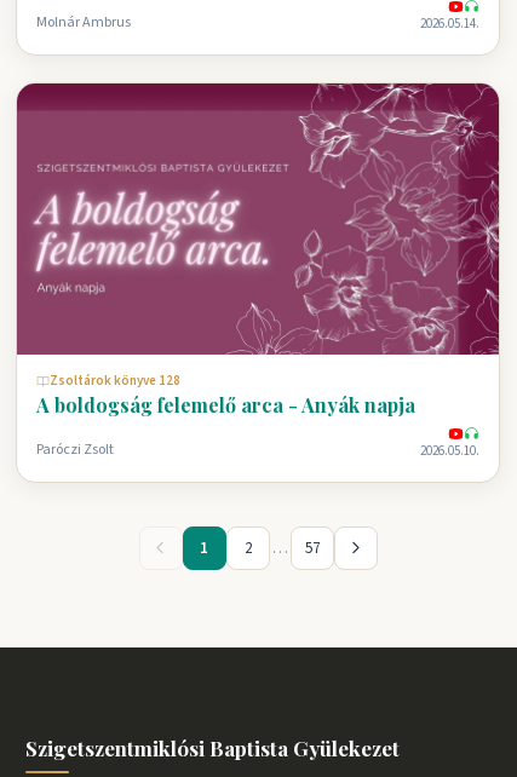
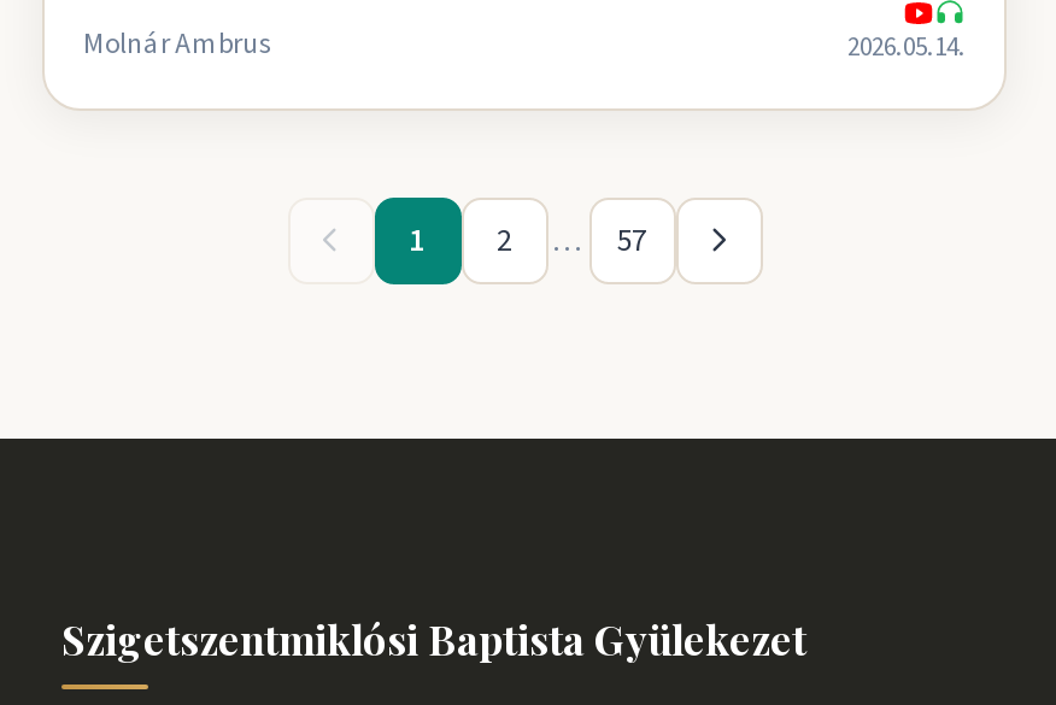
- [image]
- Zsoltárok könyve 128
- A boldogság felemelő arca - Anyák napja
- Paróczi Zsolt
- 2026.05.10.
